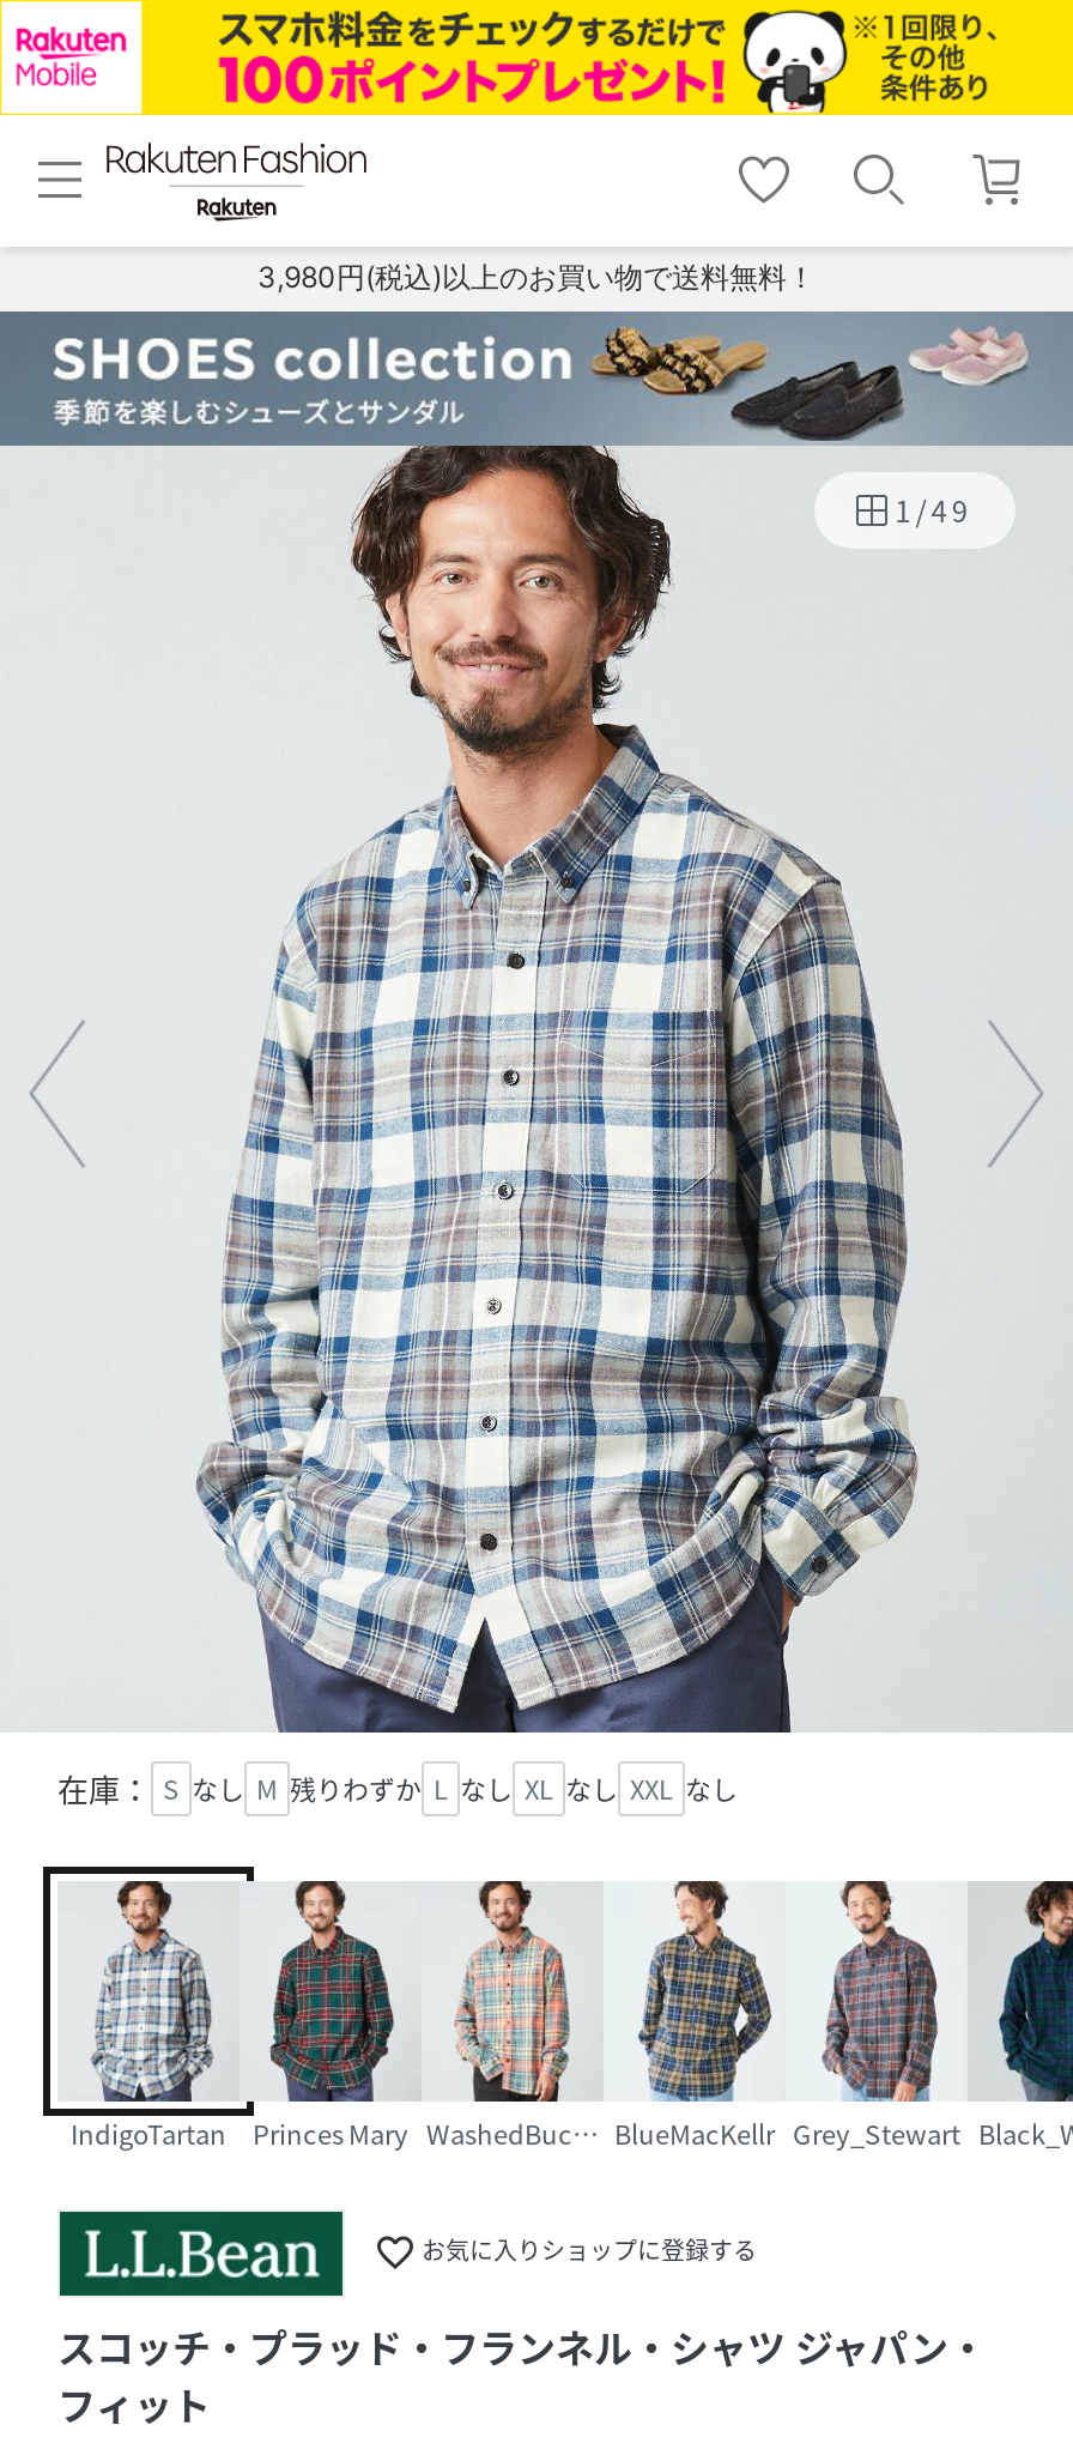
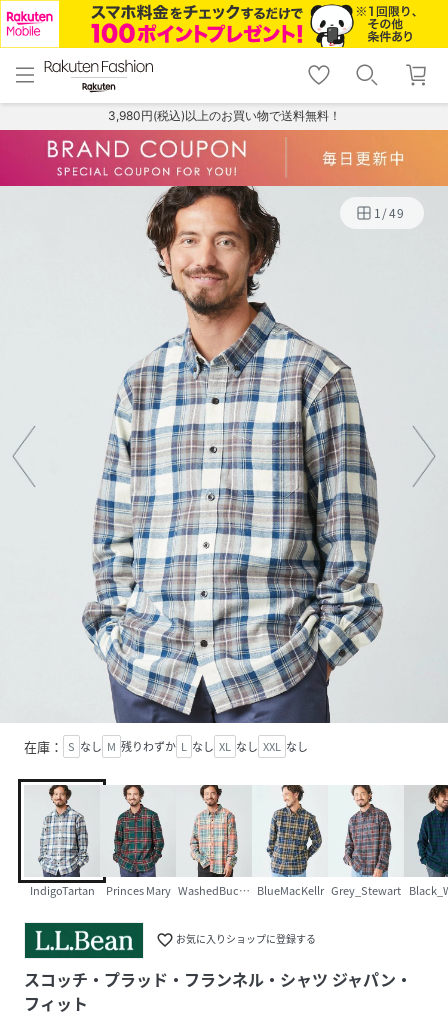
- [image]
+ [image]
